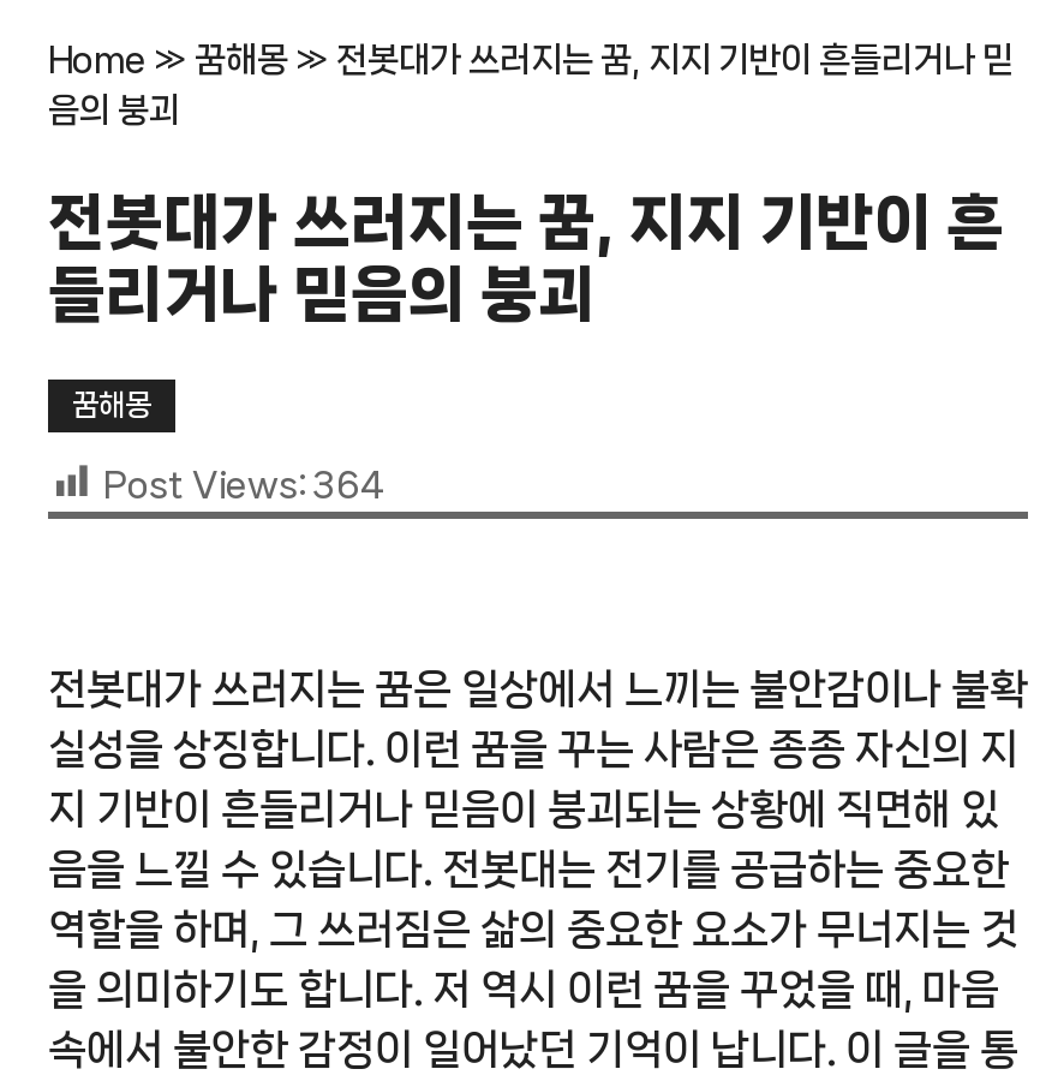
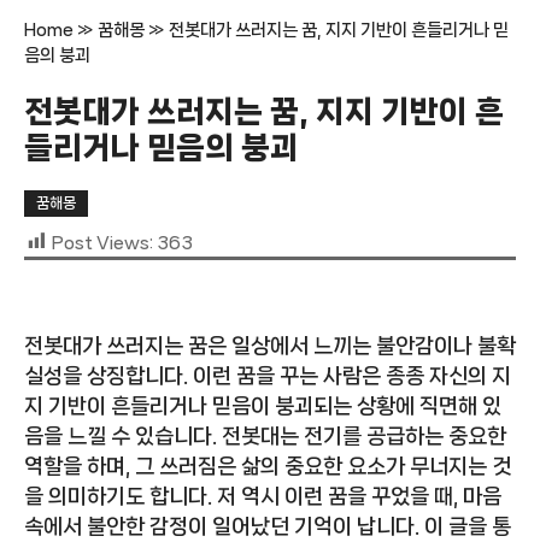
- Post Views: 364
+ Post Views: 363
